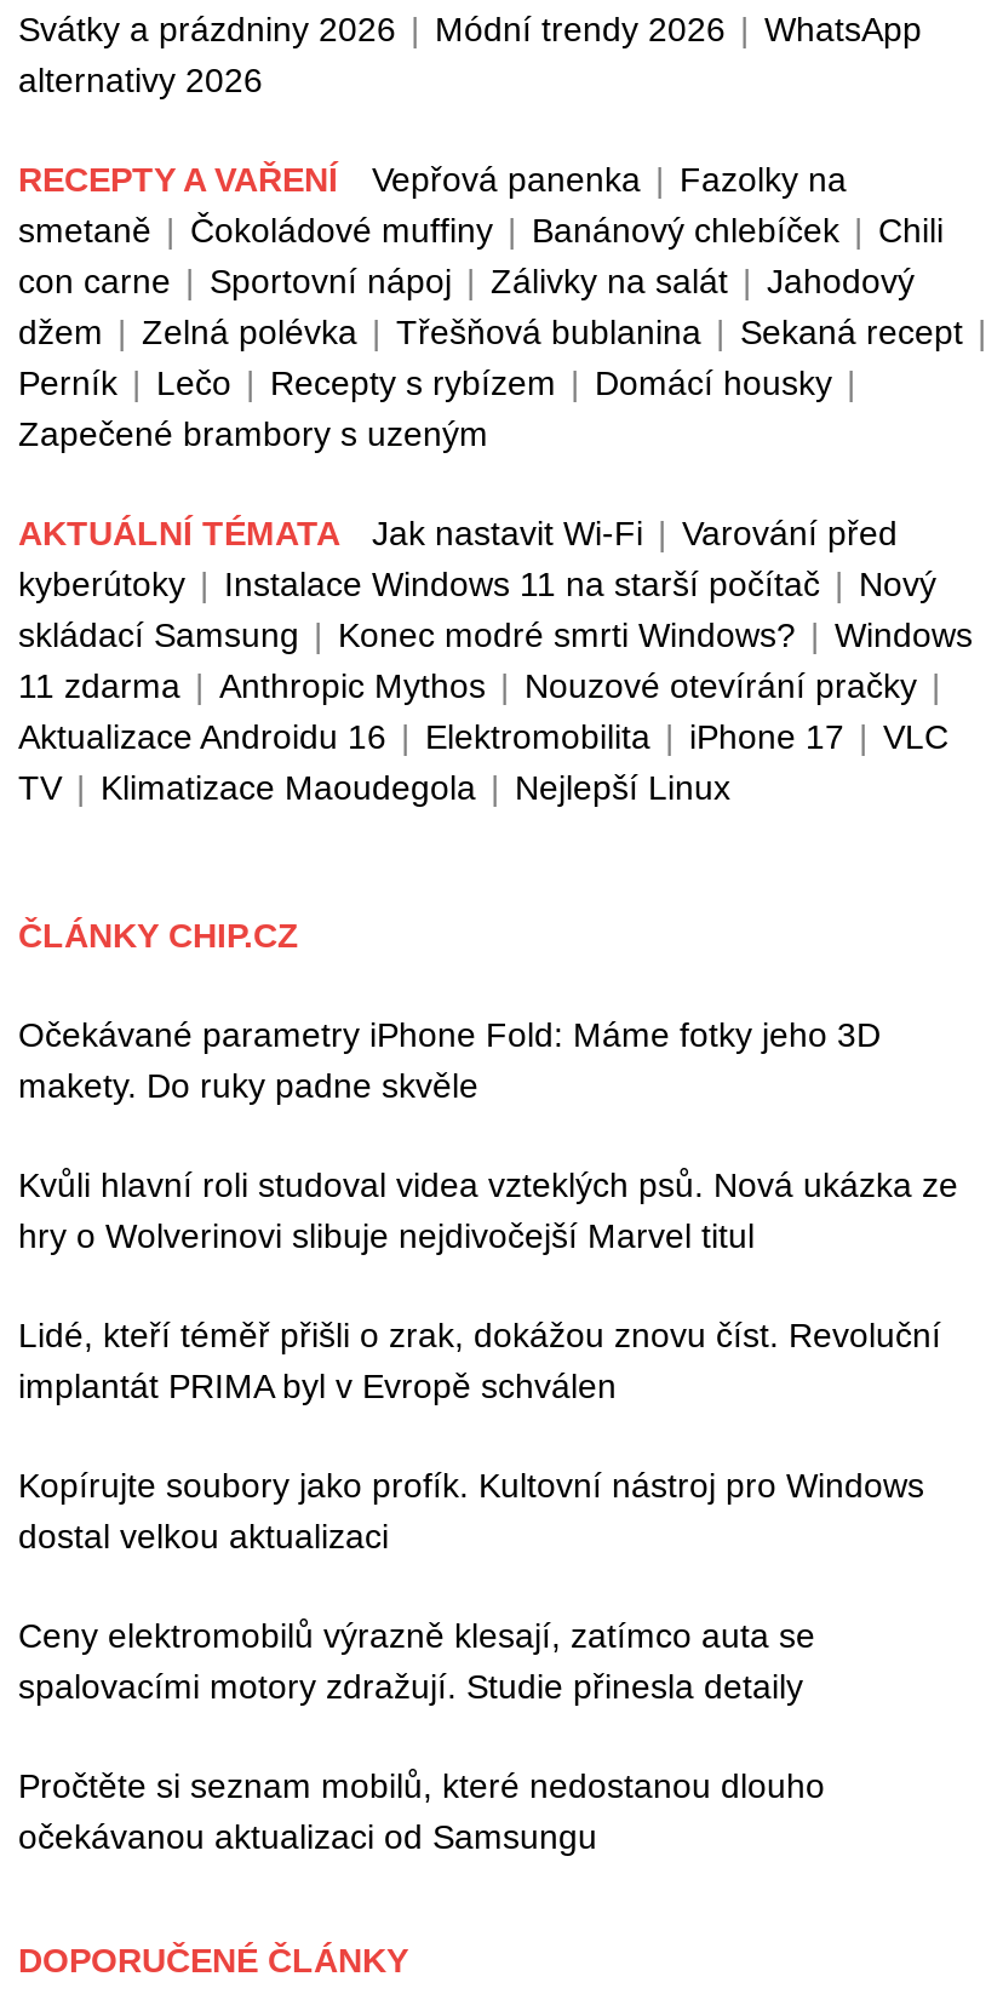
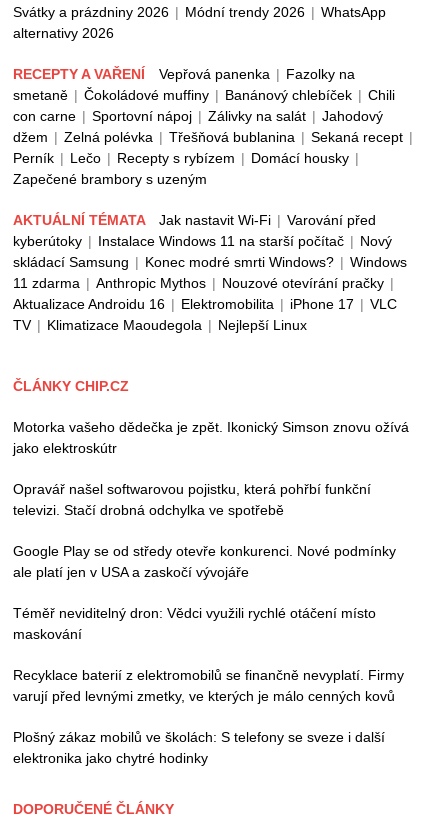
- Očekávané parametry iPhone Fold: Máme fotky jeho 3D
- makety. Do ruky padne skvěle
+ Motorka vašeho dědečka je zpět. Ikonický Simson znovu ožívá
+ jako elektroskútr

- Kvůli hlavní roli studoval videa vzteklých psů. Nová ukázka ze
- hry o Wolverinovi slibuje nejdivočejší Marvel titul
+ Opravář našel softwarovou pojistku, která pohřbí funkční
+ televizi. Stačí drobná odchylka ve spotřebě

- Lidé, kteří téměř přišli o zrak, dokážou znovu číst. Revoluční
- implantát PRIMA byl v Evropě schválen
+ Google Play se od středy otevře konkurenci. Nové podmínky
+ ale platí jen v USA a zaskočí vývojáře

- Kopírujte soubory jako profík. Kultovní nástroj pro Windows
- dostal velkou aktualizaci
+ Téměř neviditelný dron: Vědci využili rychlé otáčení místo
+ maskování

- Ceny elektromobilů výrazně klesají, zatímco auta se
- spalovacími motory zdražují. Studie přinesla detaily
+ Recyklace baterií z elektromobilů se finančně nevyplatí. Firmy
+ varují před levnými zmetky, ve kterých je málo cenných kovů

- Pročtěte si seznam mobilů, které nedostanou dlouho
- očekávanou aktualizaci od Samsungu
+ Plošný zákaz mobilů ve školách: S telefony se sveze i další
+ elektronika jako chytré hodinky
